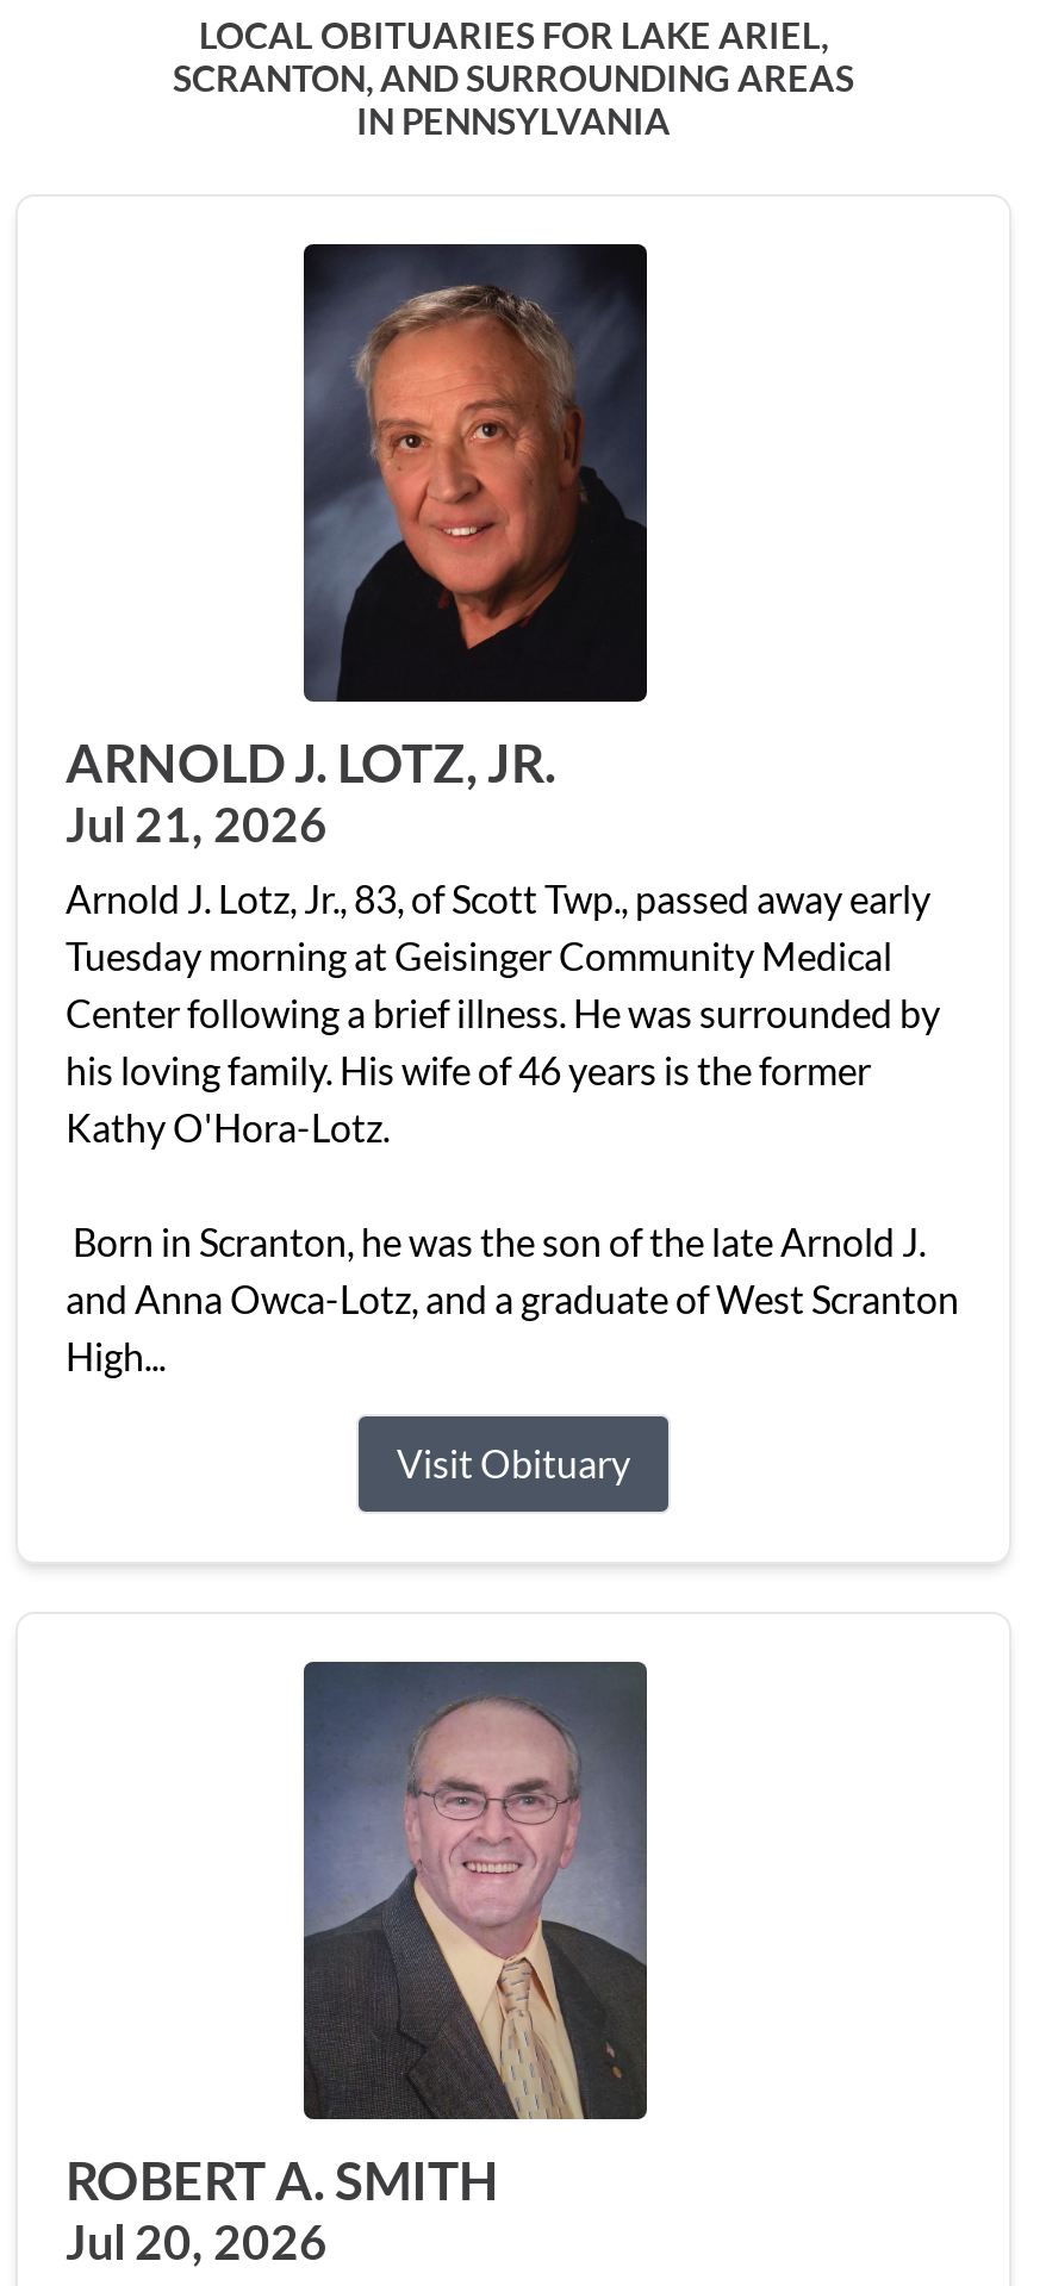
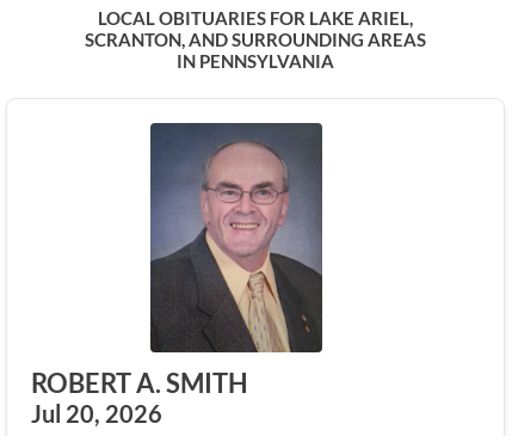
- [image]
- ARNOLD J. LOTZ, JR.
- Jul 21, 2026
- Arnold J. Lotz, Jr., 83, of Scott Twp., passed away early
- Tuesday morning at Geisinger Community Medical
- Center following a brief illness. He was surrounded by
- his loving family. His wife of 46 years is the former
- Kathy O'Hora-Lotz.
- Born in Scranton, he was the son of the late Arnold J.
- and Anna Owca-Lotz, and a graduate of West Scranton
- High...
- Visit Obituary
